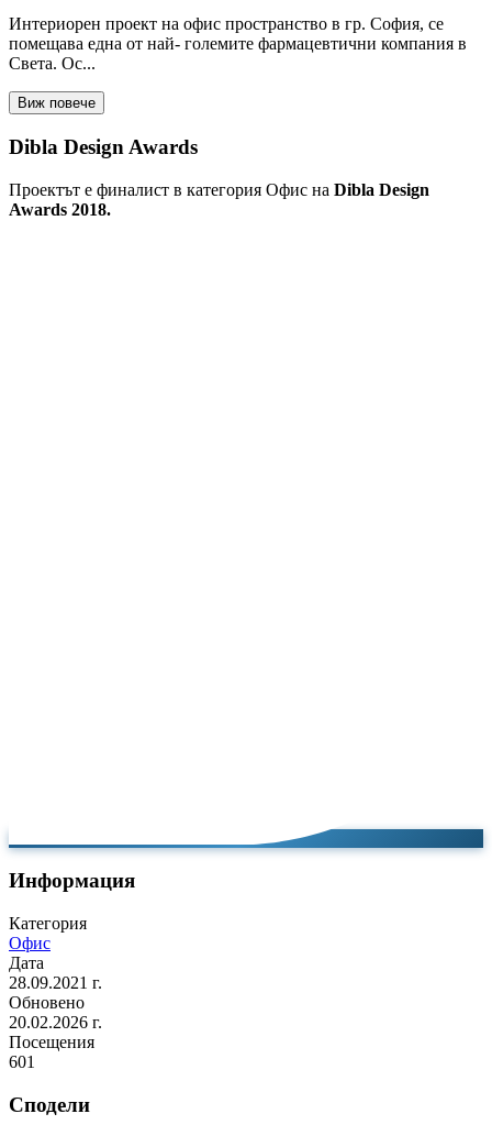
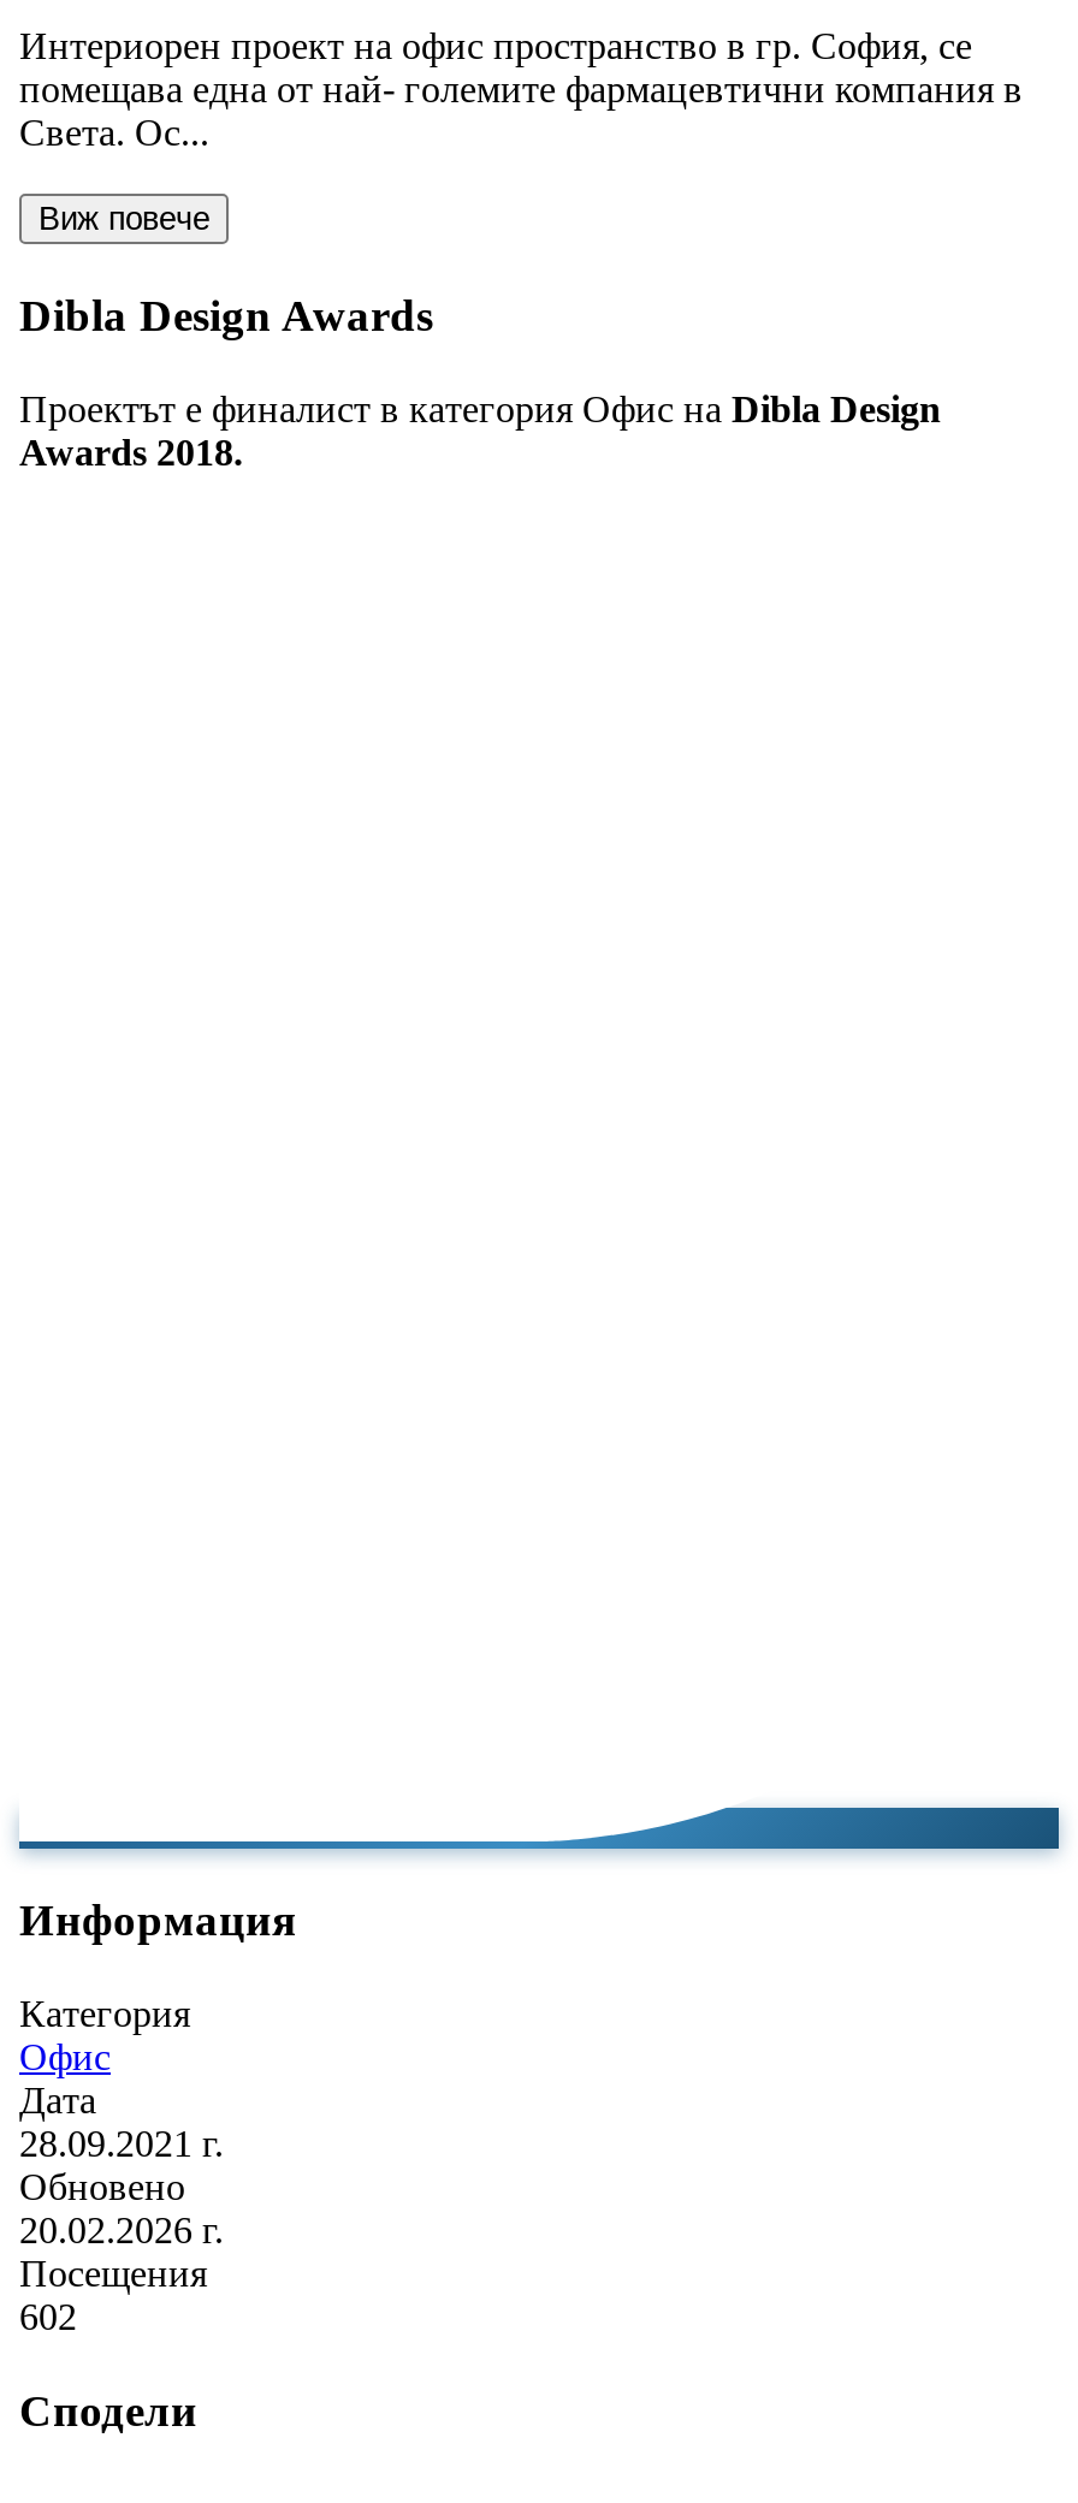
- 601
+ 602
